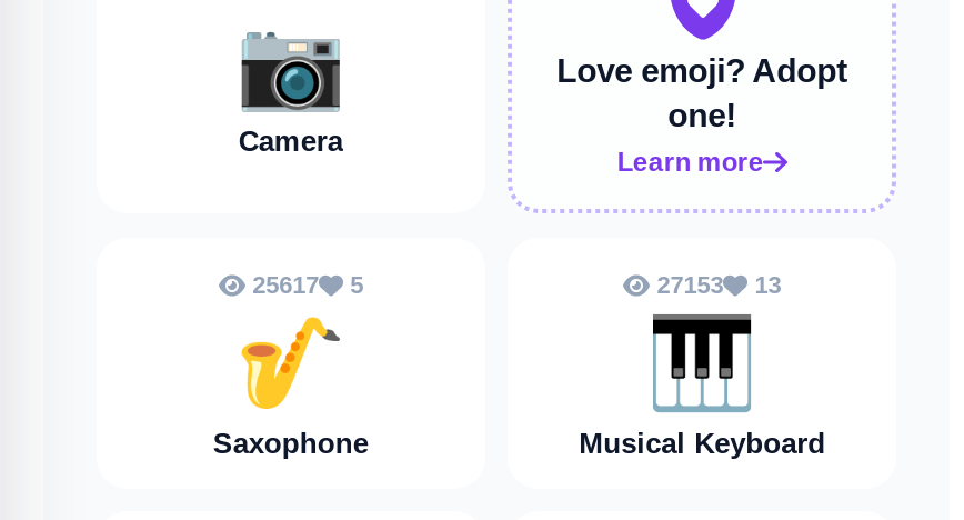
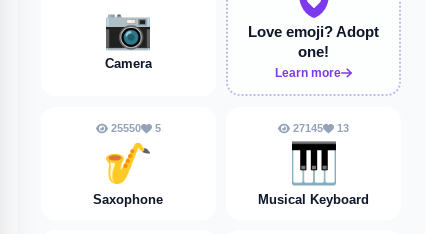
- 25617 5
+ 25550 5

- 27153 13
+ 27145 13
